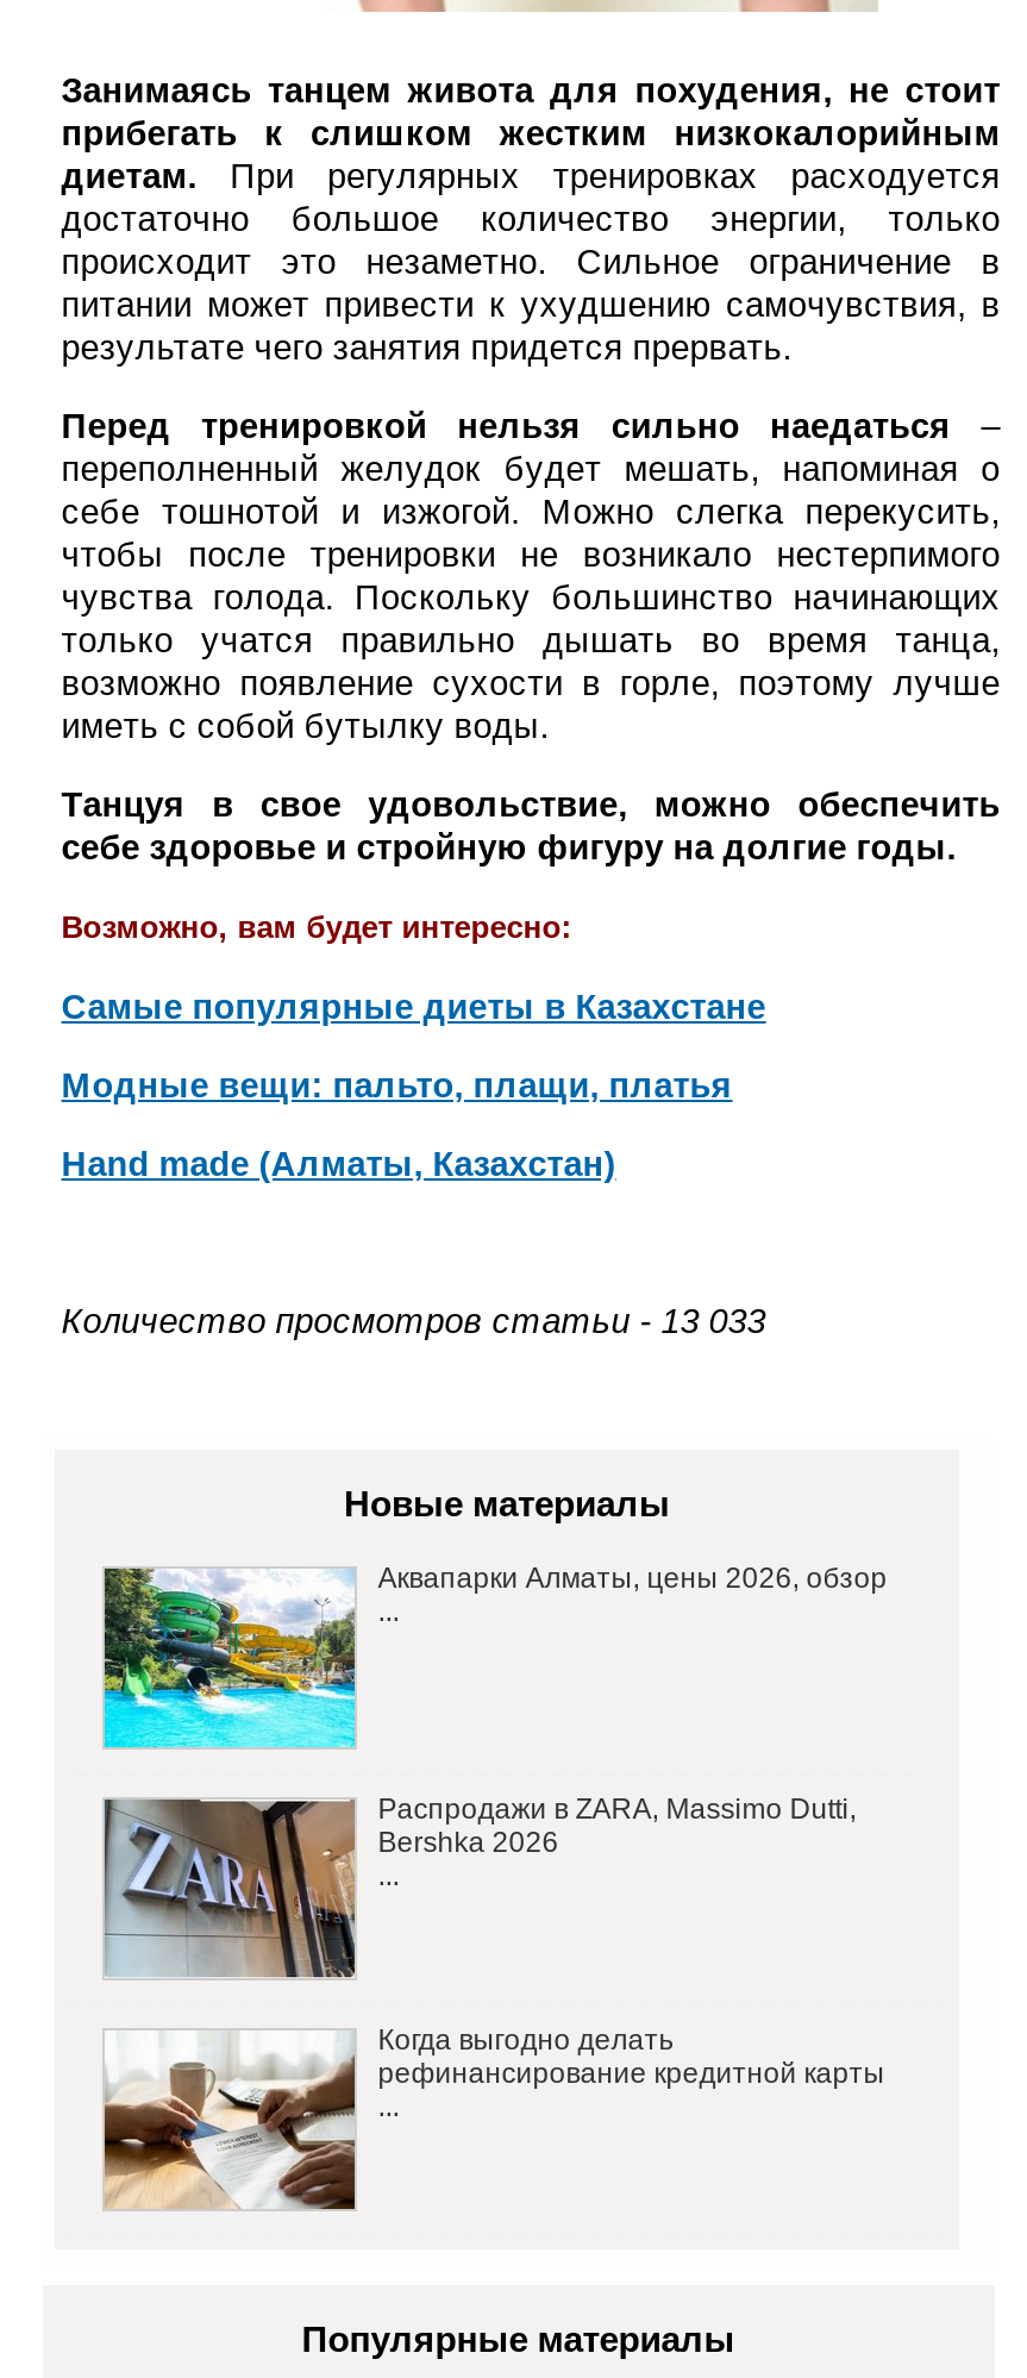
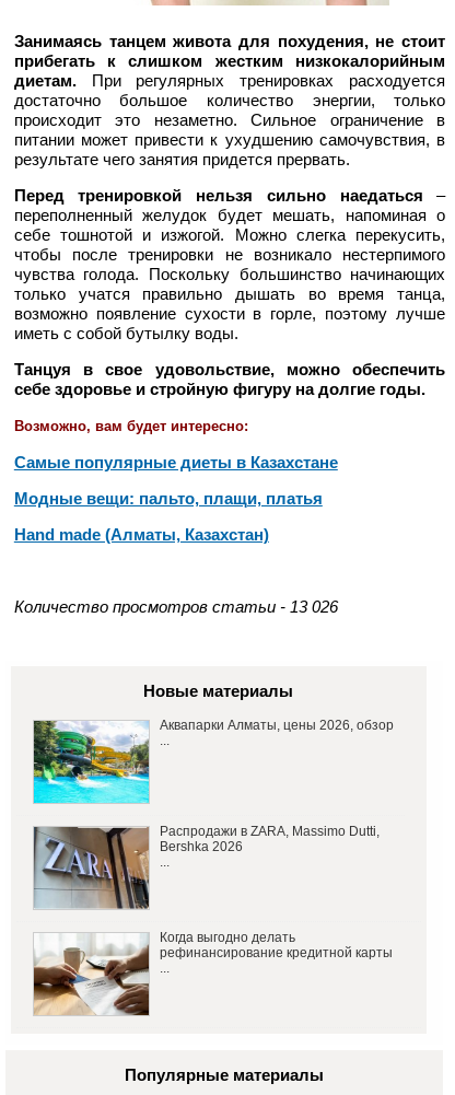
- Количество просмотров статьи - 13 033
+ Количество просмотров статьи - 13 026
